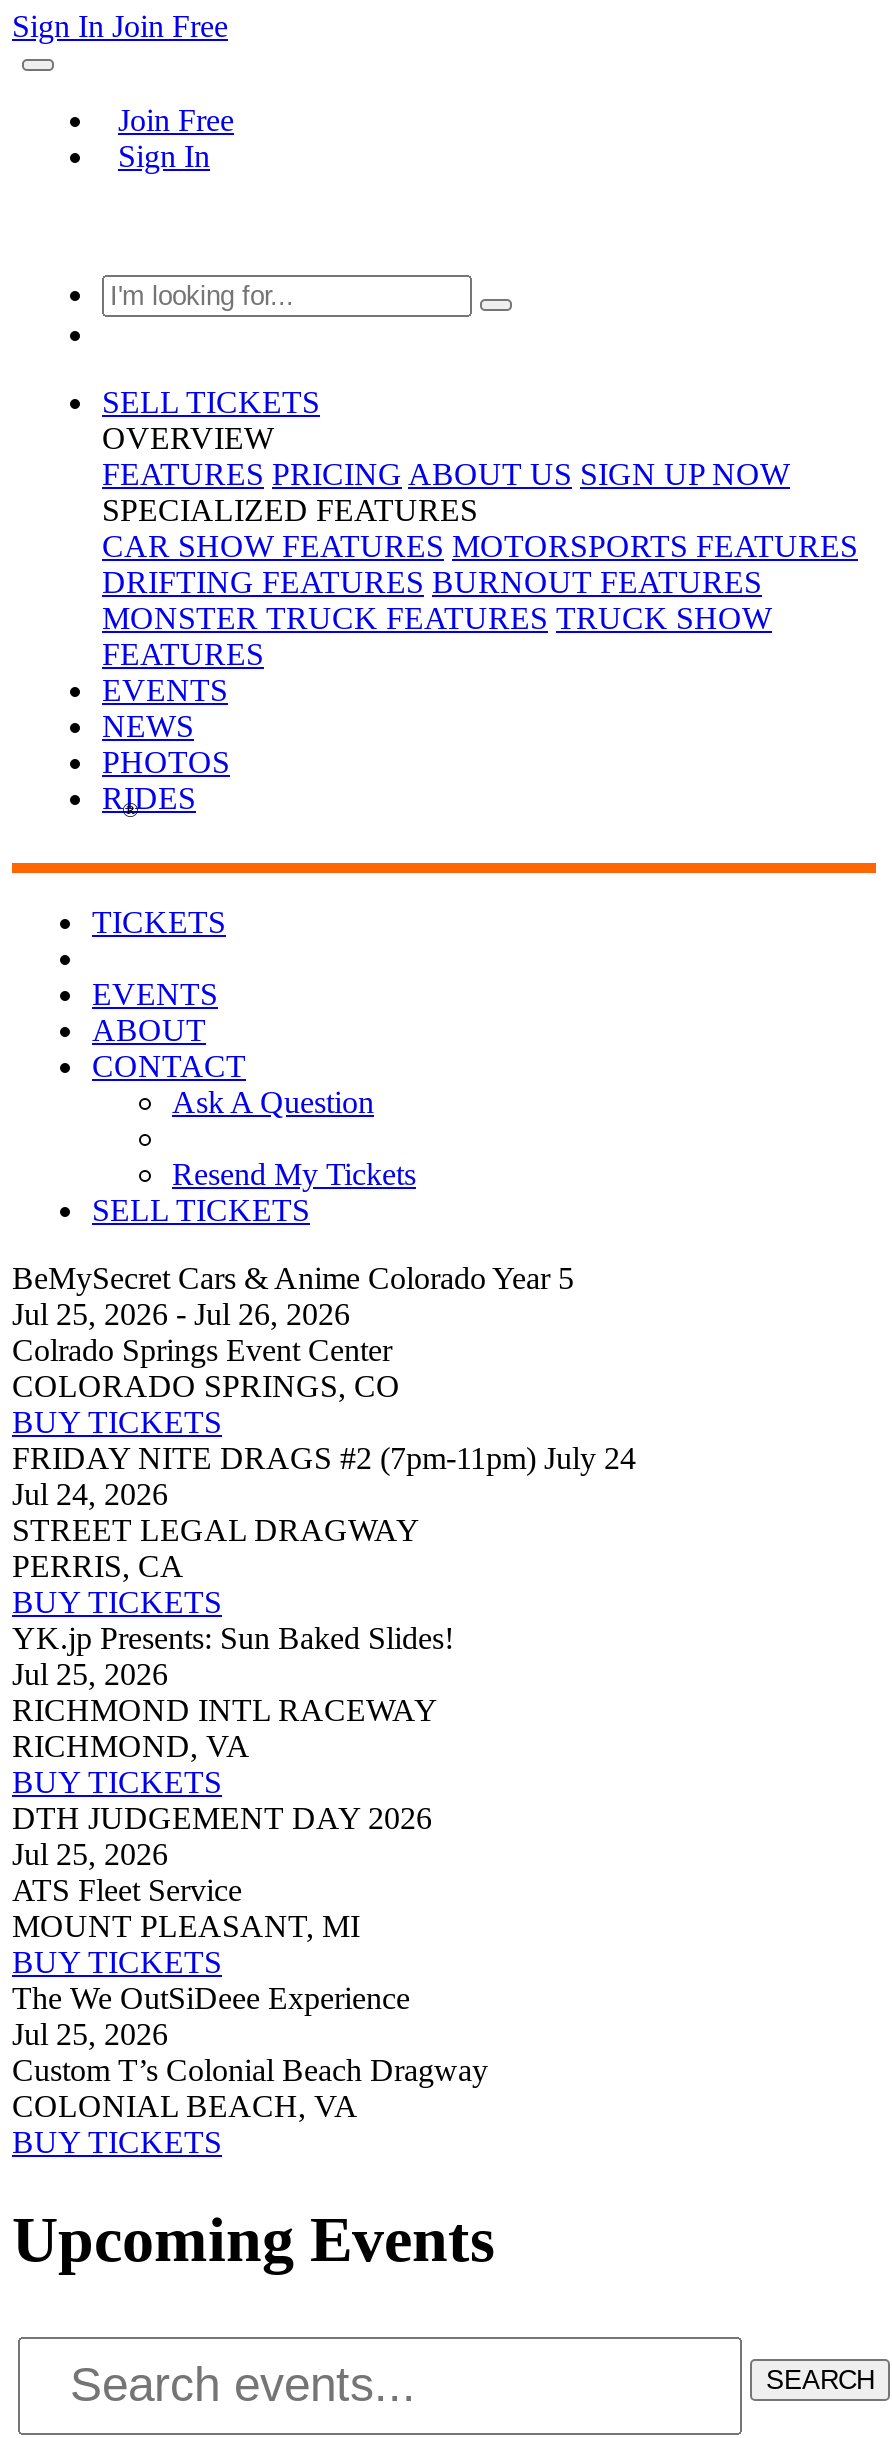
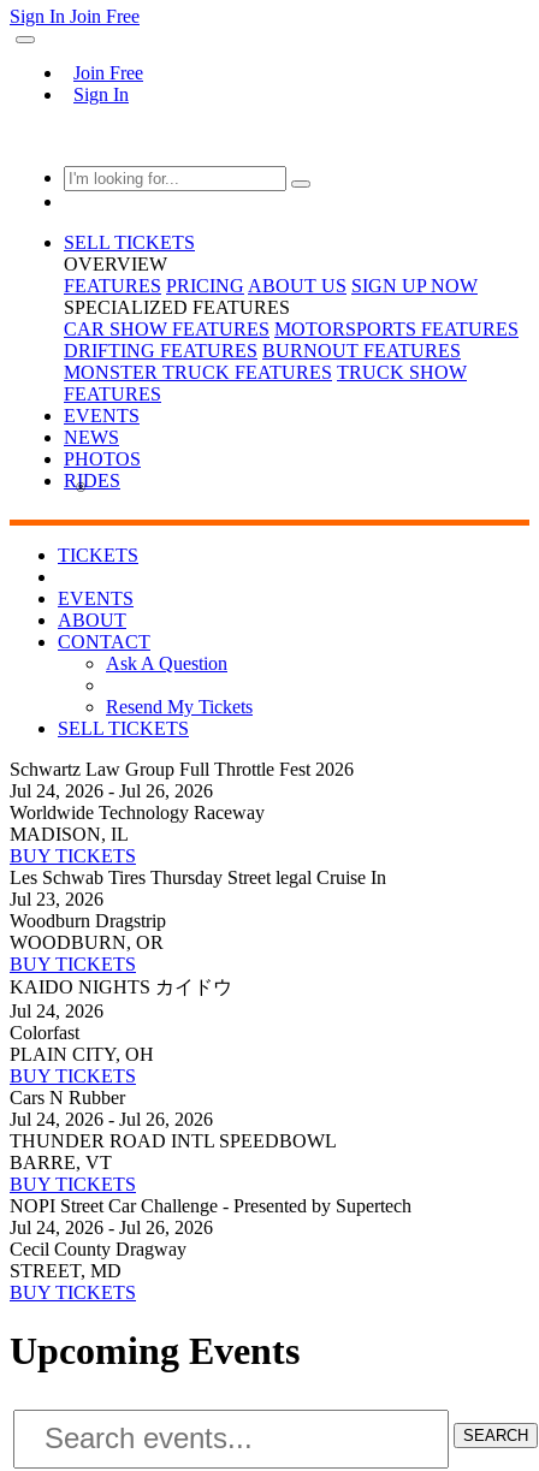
- BeMySecret Cars & Anime Colorado Year 5
- Jul 25, 2026 - Jul 26, 2026
- Colrado Springs Event Center
- COLORADO SPRINGS, CO
+ Schwartz Law Group Full Throttle Fest 2026
+ Jul 24, 2026 - Jul 26, 2026
+ Worldwide Technology Raceway
+ MADISON, IL

- FRIDAY NITE DRAGS #2 (7pm-11pm) July 24
- Jul 24, 2026
- STREET LEGAL DRAGWAY
- PERRIS, CA
+ Les Schwab Tires Thursday Street legal Cruise In
+ Jul 23, 2026
+ Woodburn Dragstrip
+ WOODBURN, OR

- YK.jp Presents: Sun Baked Slides!
- Jul 25, 2026
- RICHMOND INTL RACEWAY
- RICHMOND, VA
+ KAIDO NIGHTS カイドウ
+ Jul 24, 2026
+ Colorfast
+ PLAIN CITY, OH

- DTH JUDGEMENT DAY 2026
- Jul 25, 2026
- ATS Fleet Service
- MOUNT PLEASANT, MI
+ Cars N Rubber
+ Jul 24, 2026 - Jul 26, 2026
+ THUNDER ROAD INTL SPEEDBOWL
+ BARRE, VT

- The We OutSiDeee Experience
- Jul 25, 2026
- Custom T’s Colonial Beach Dragway
- COLONIAL BEACH, VA
+ NOPI Street Car Challenge - Presented by Supertech
+ Jul 24, 2026 - Jul 26, 2026
+ Cecil County Dragway
+ STREET, MD
